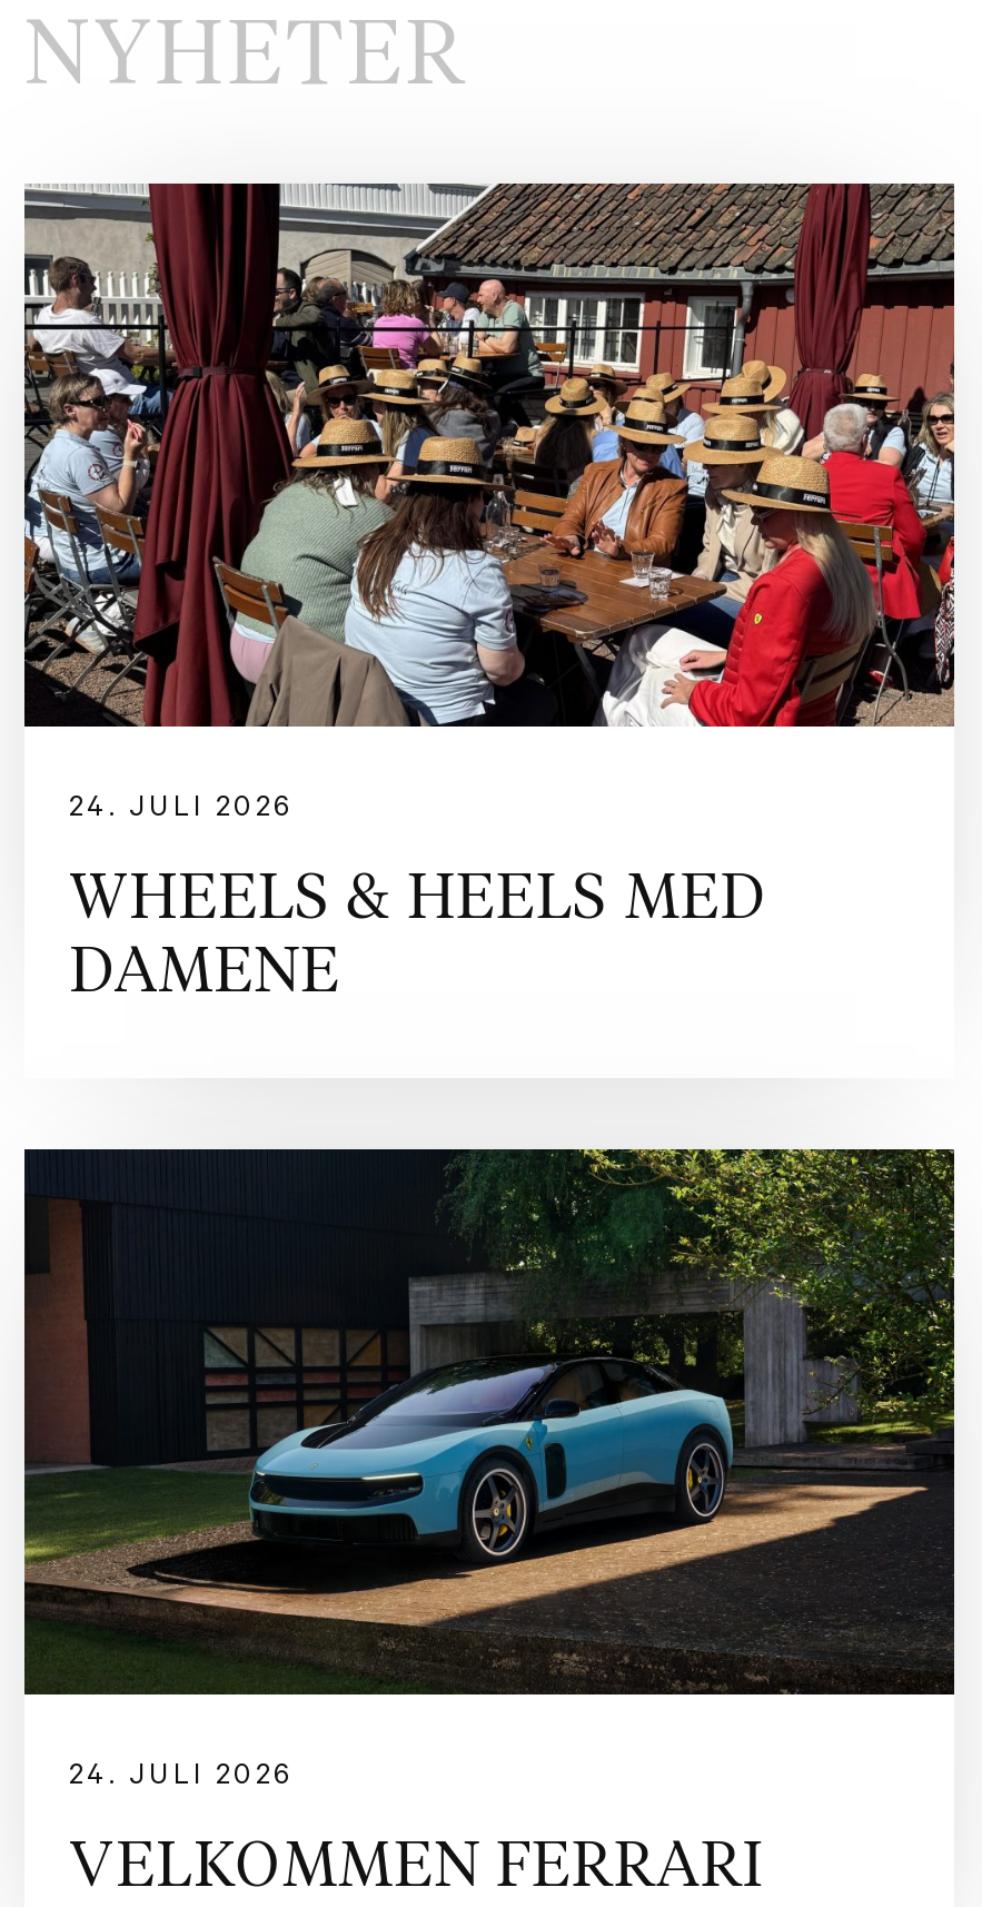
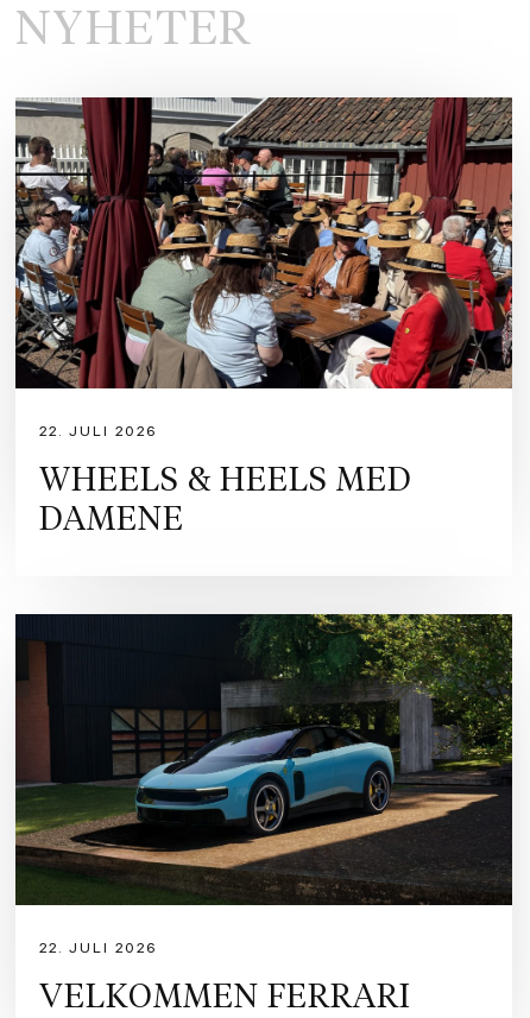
- 24. JULI 2026
+ 22. JULI 2026

- 24. JULI 2026
+ 22. JULI 2026
